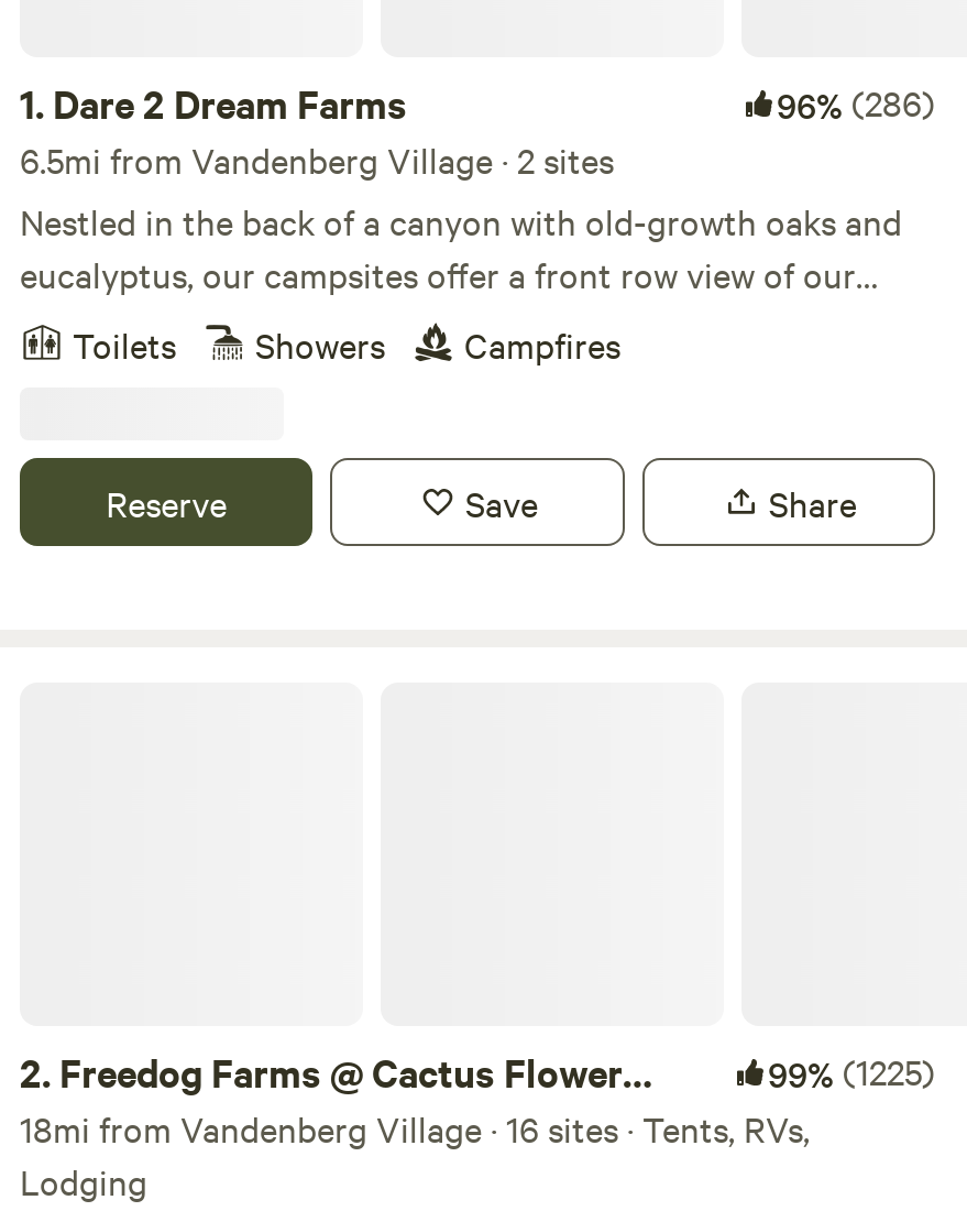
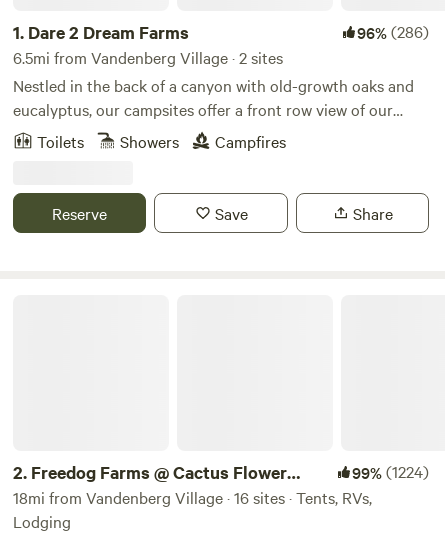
- 99% (1225)
+ 99% (1224)
